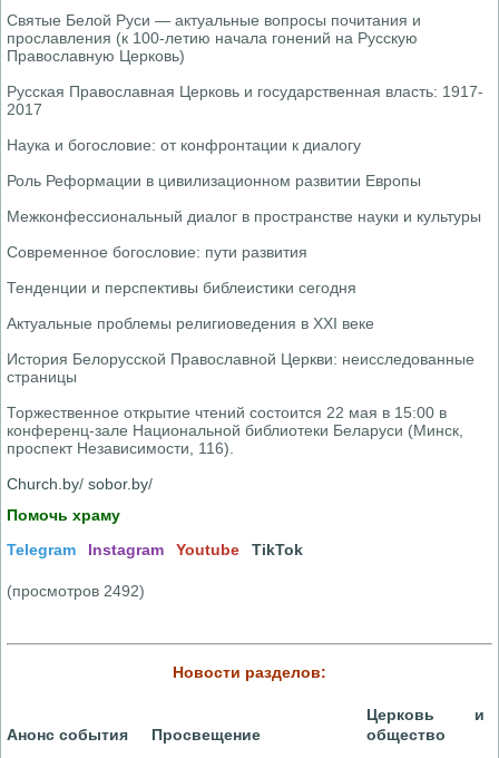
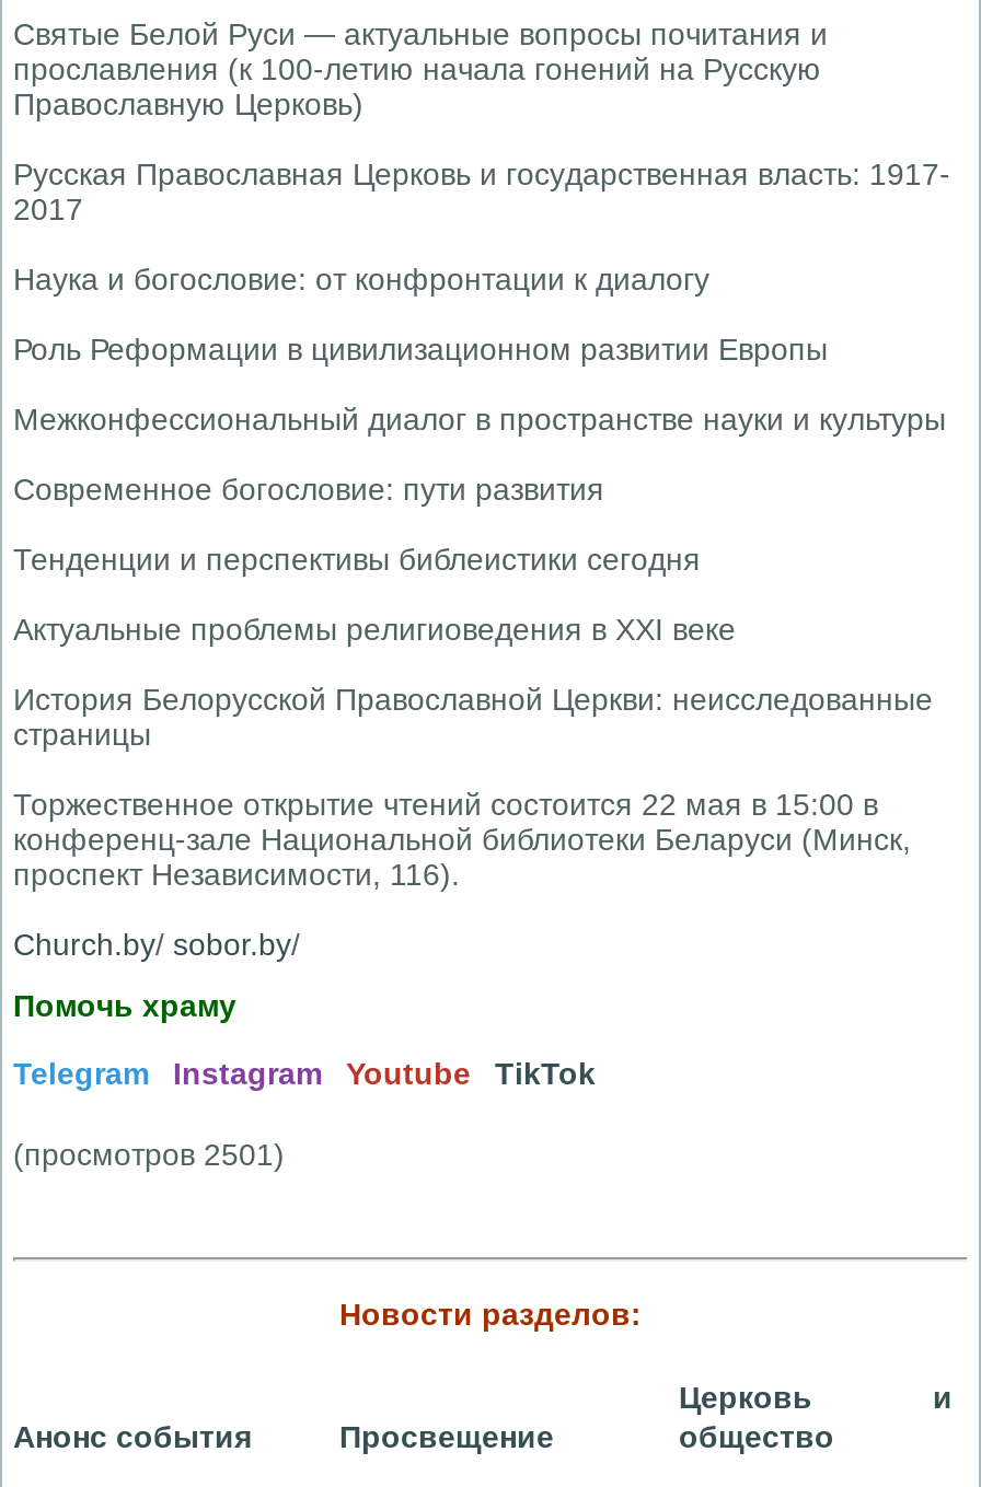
- (просмотров 2492)
+ (просмотров 2501)
